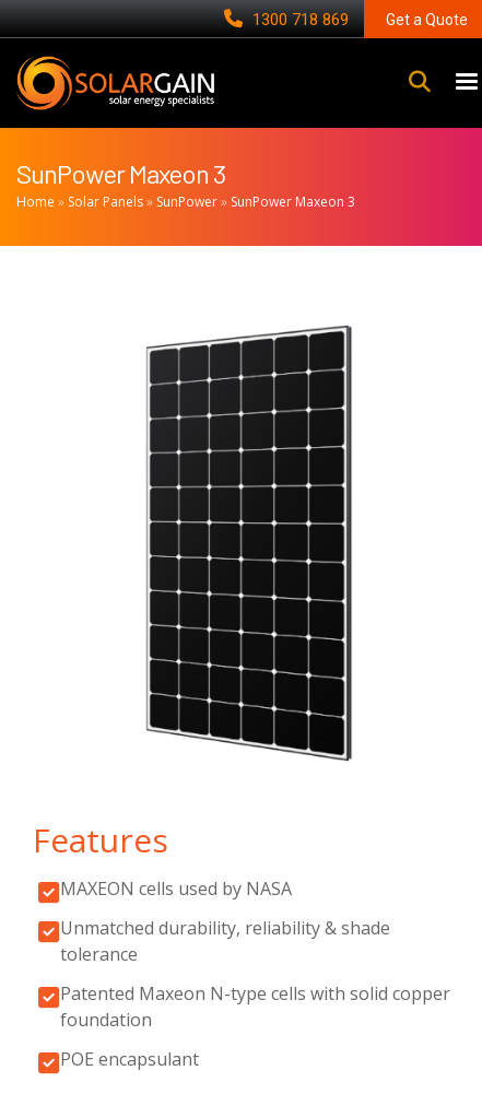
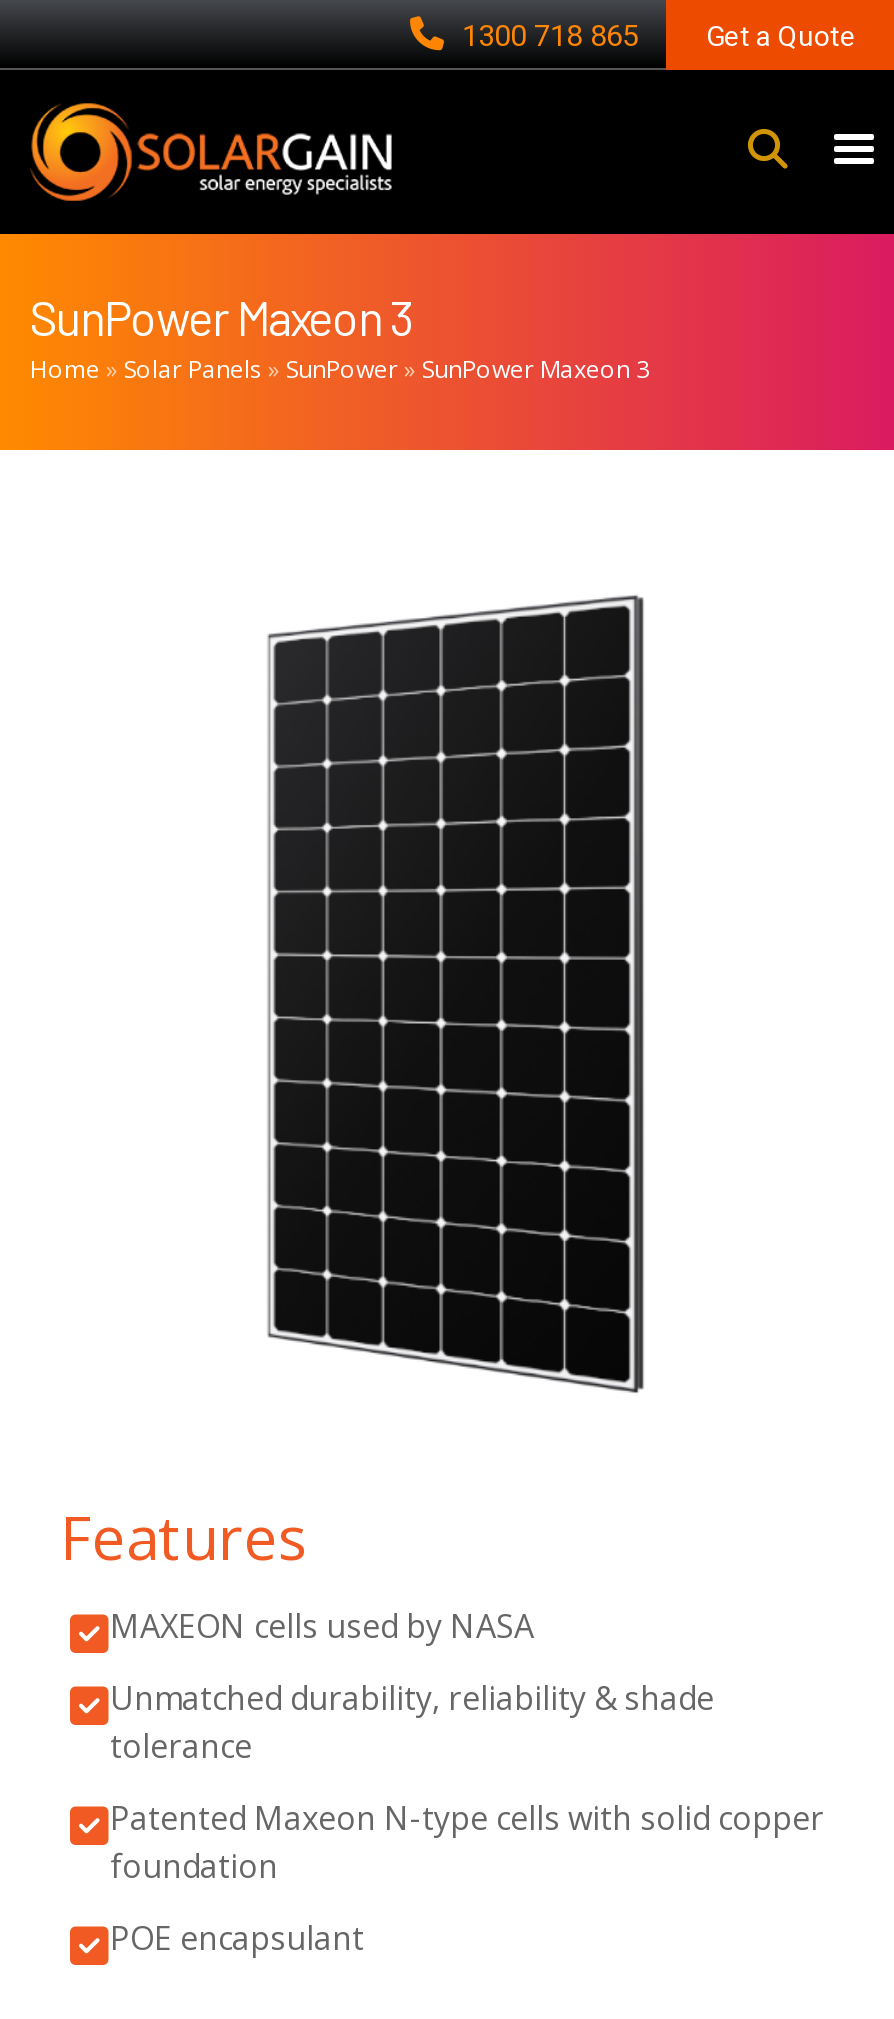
- 1300 718 869
+ 1300 718 865
